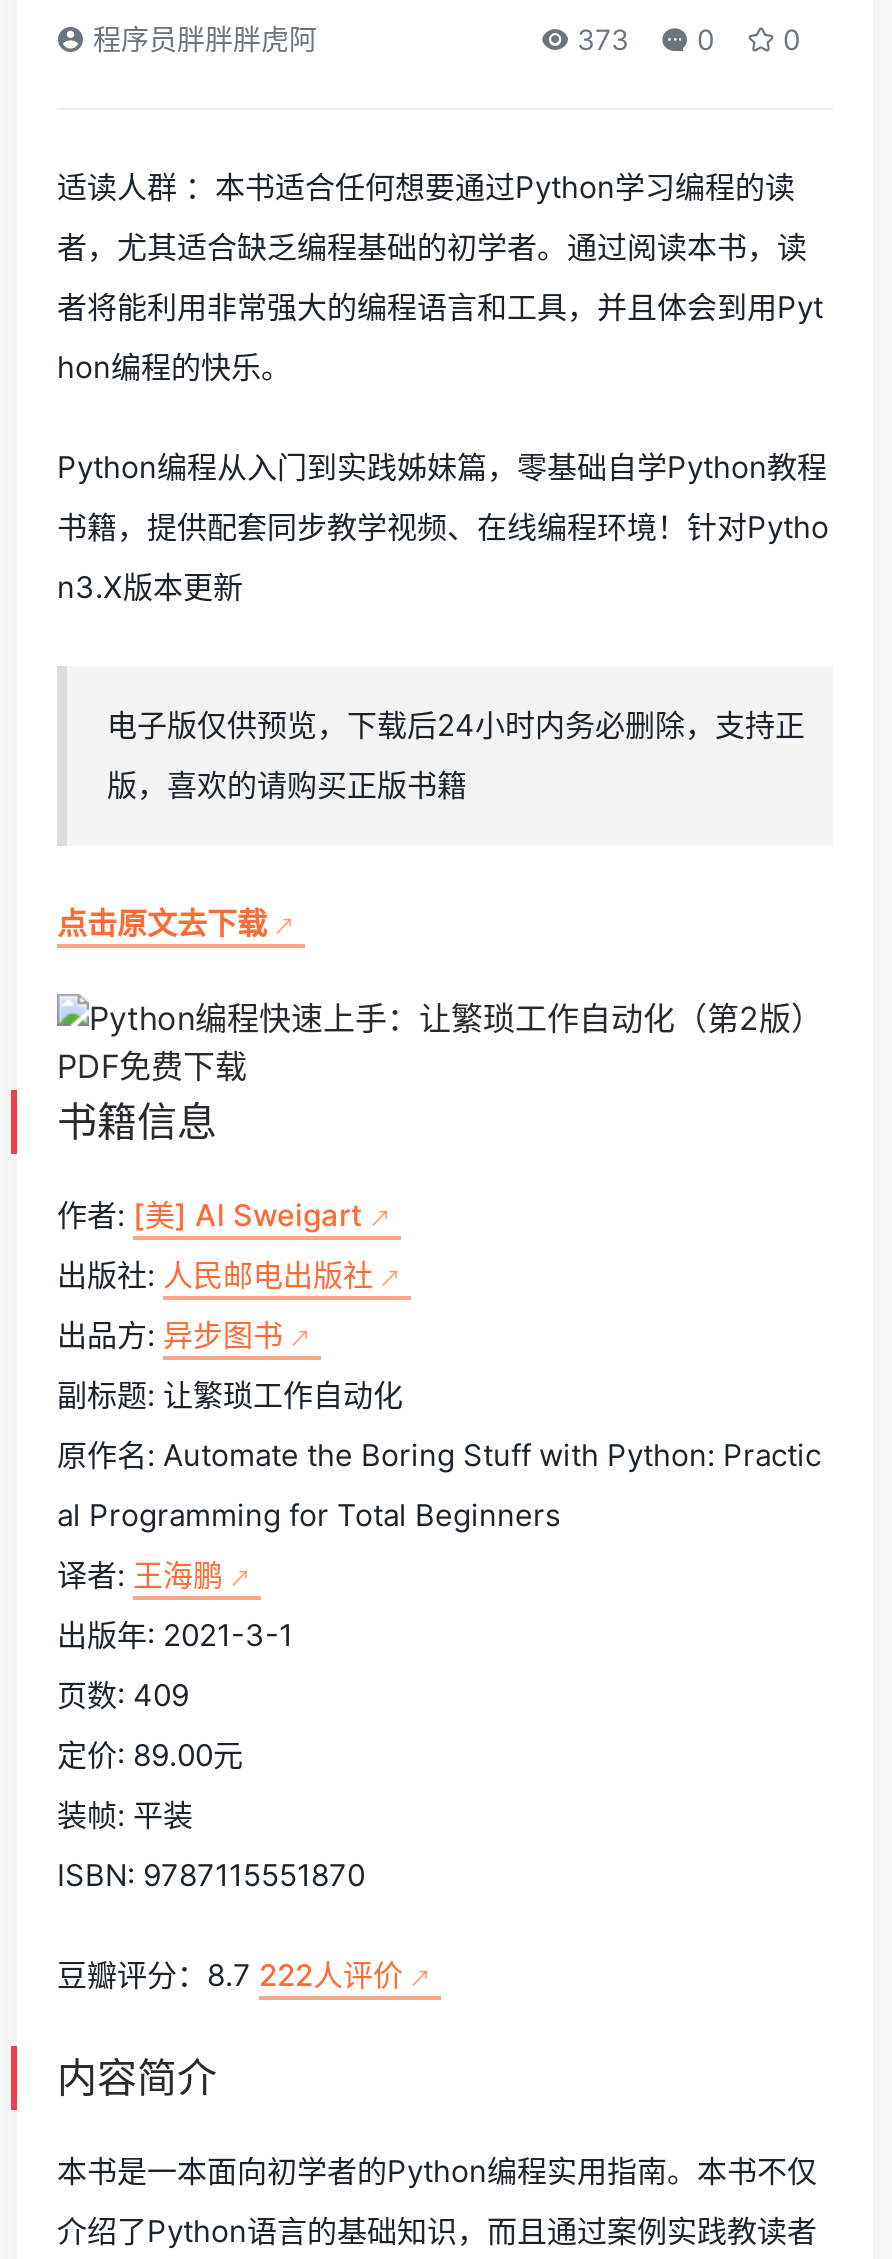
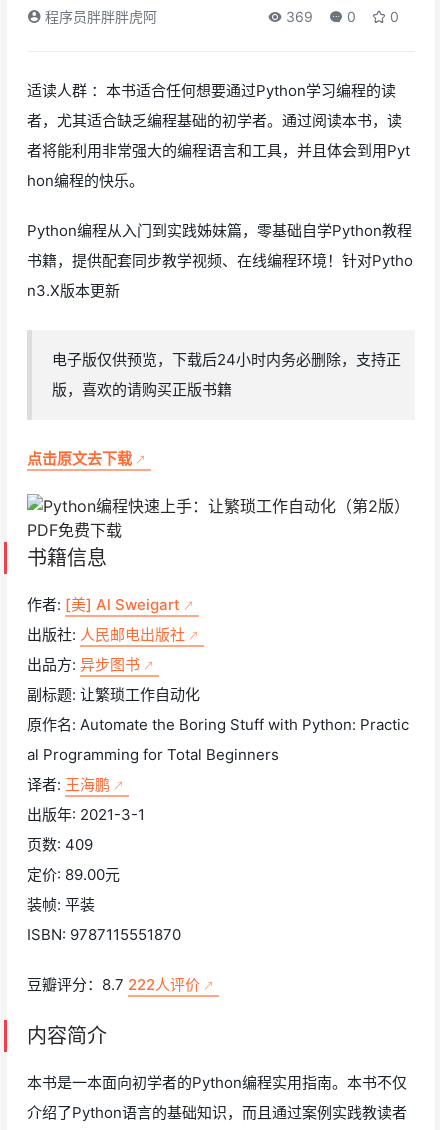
- 373 0 0
+ 369 0 0
